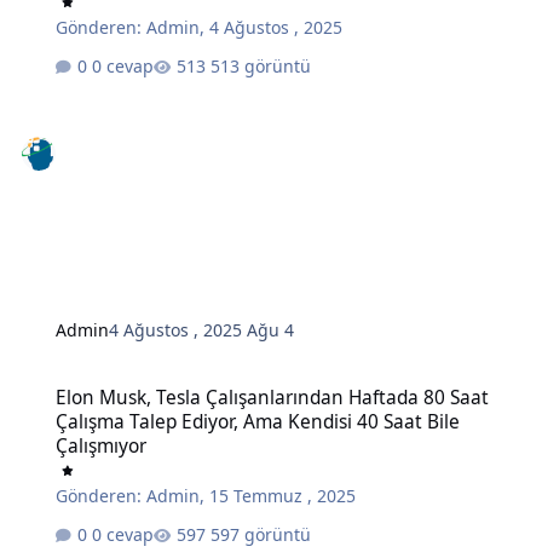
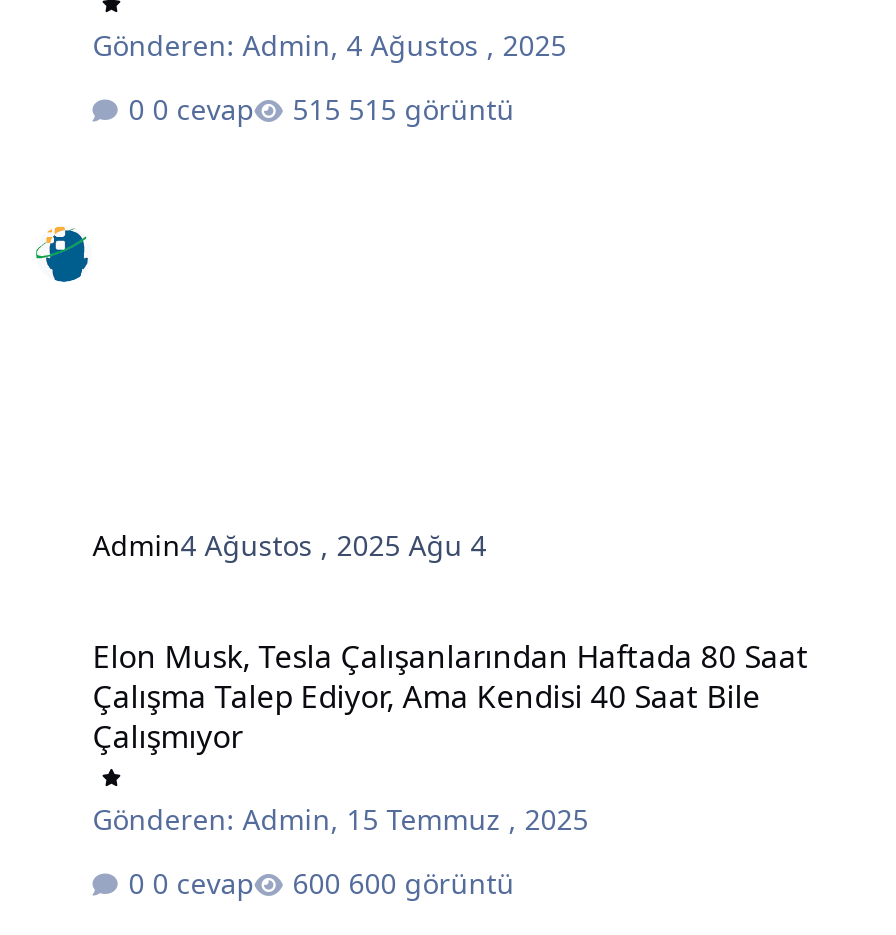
- 513 görüntü
+ 515 görüntü

- 597 görüntü
+ 600 görüntü
